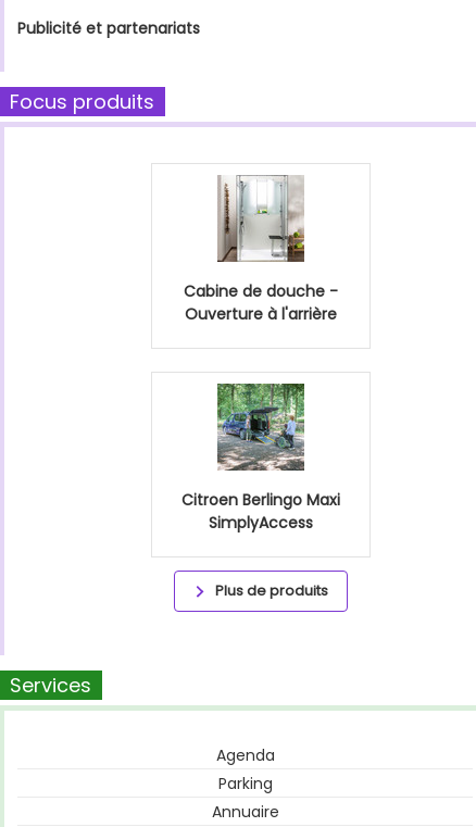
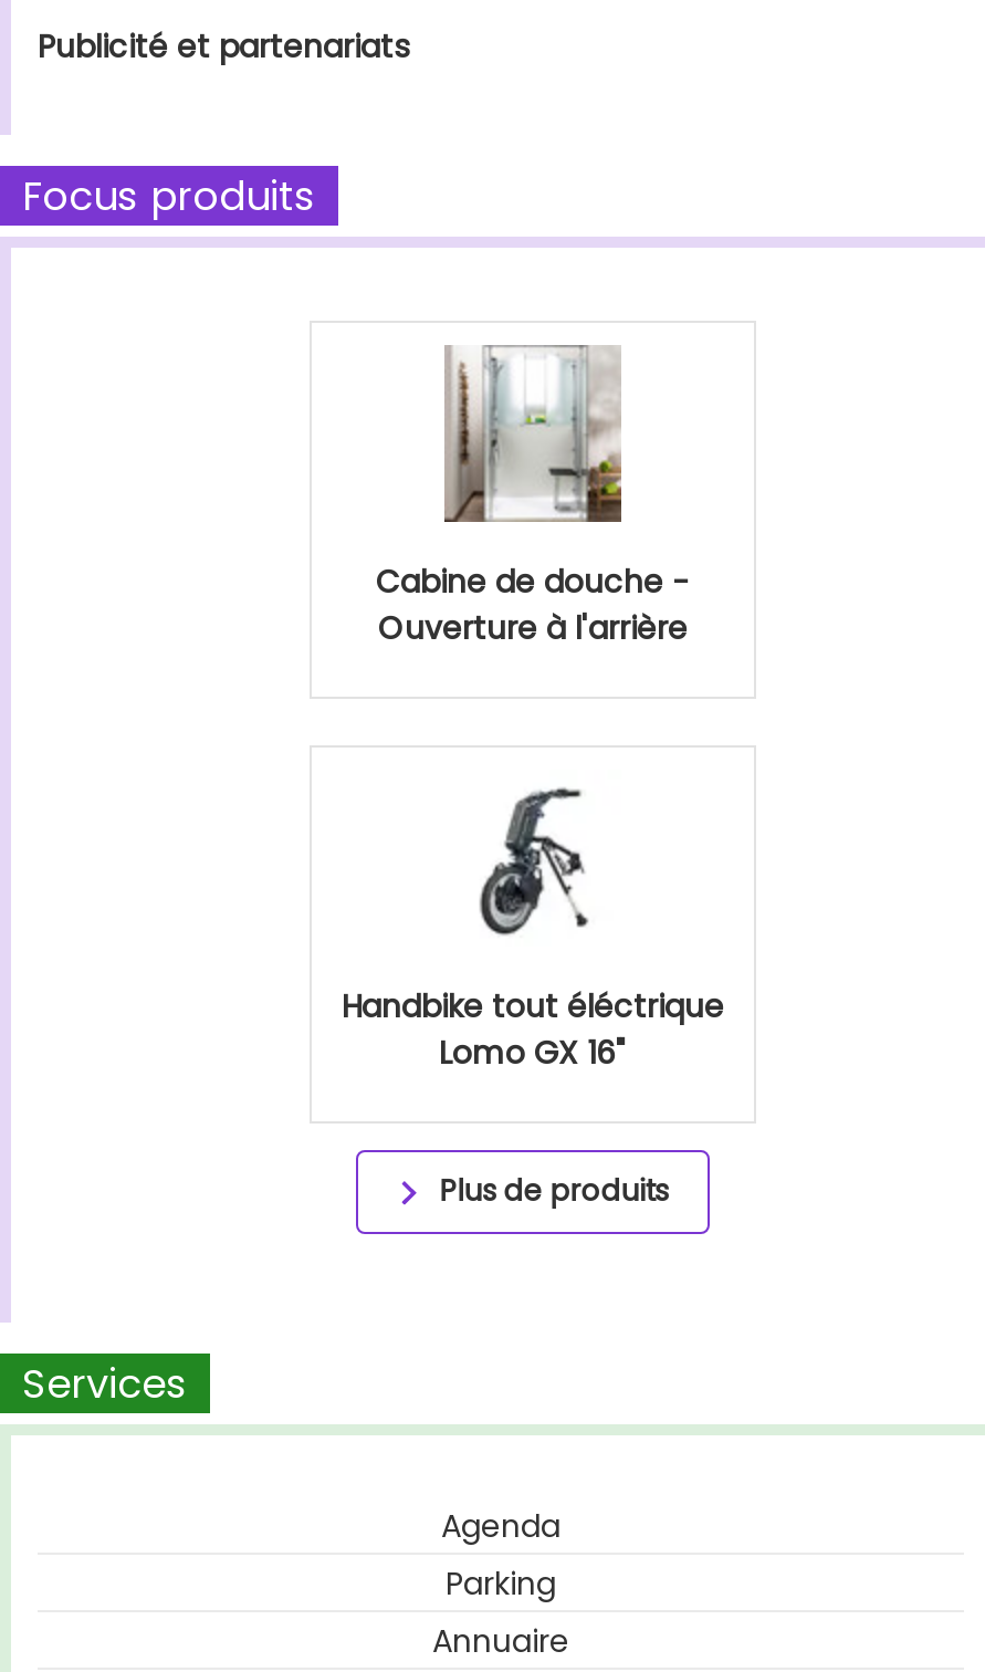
- [image]
- Citroen Berlingo Maxi
- SimplyAccess
+ [image]
+ Handbike tout éléctrique
+ Lomo GX 16"
